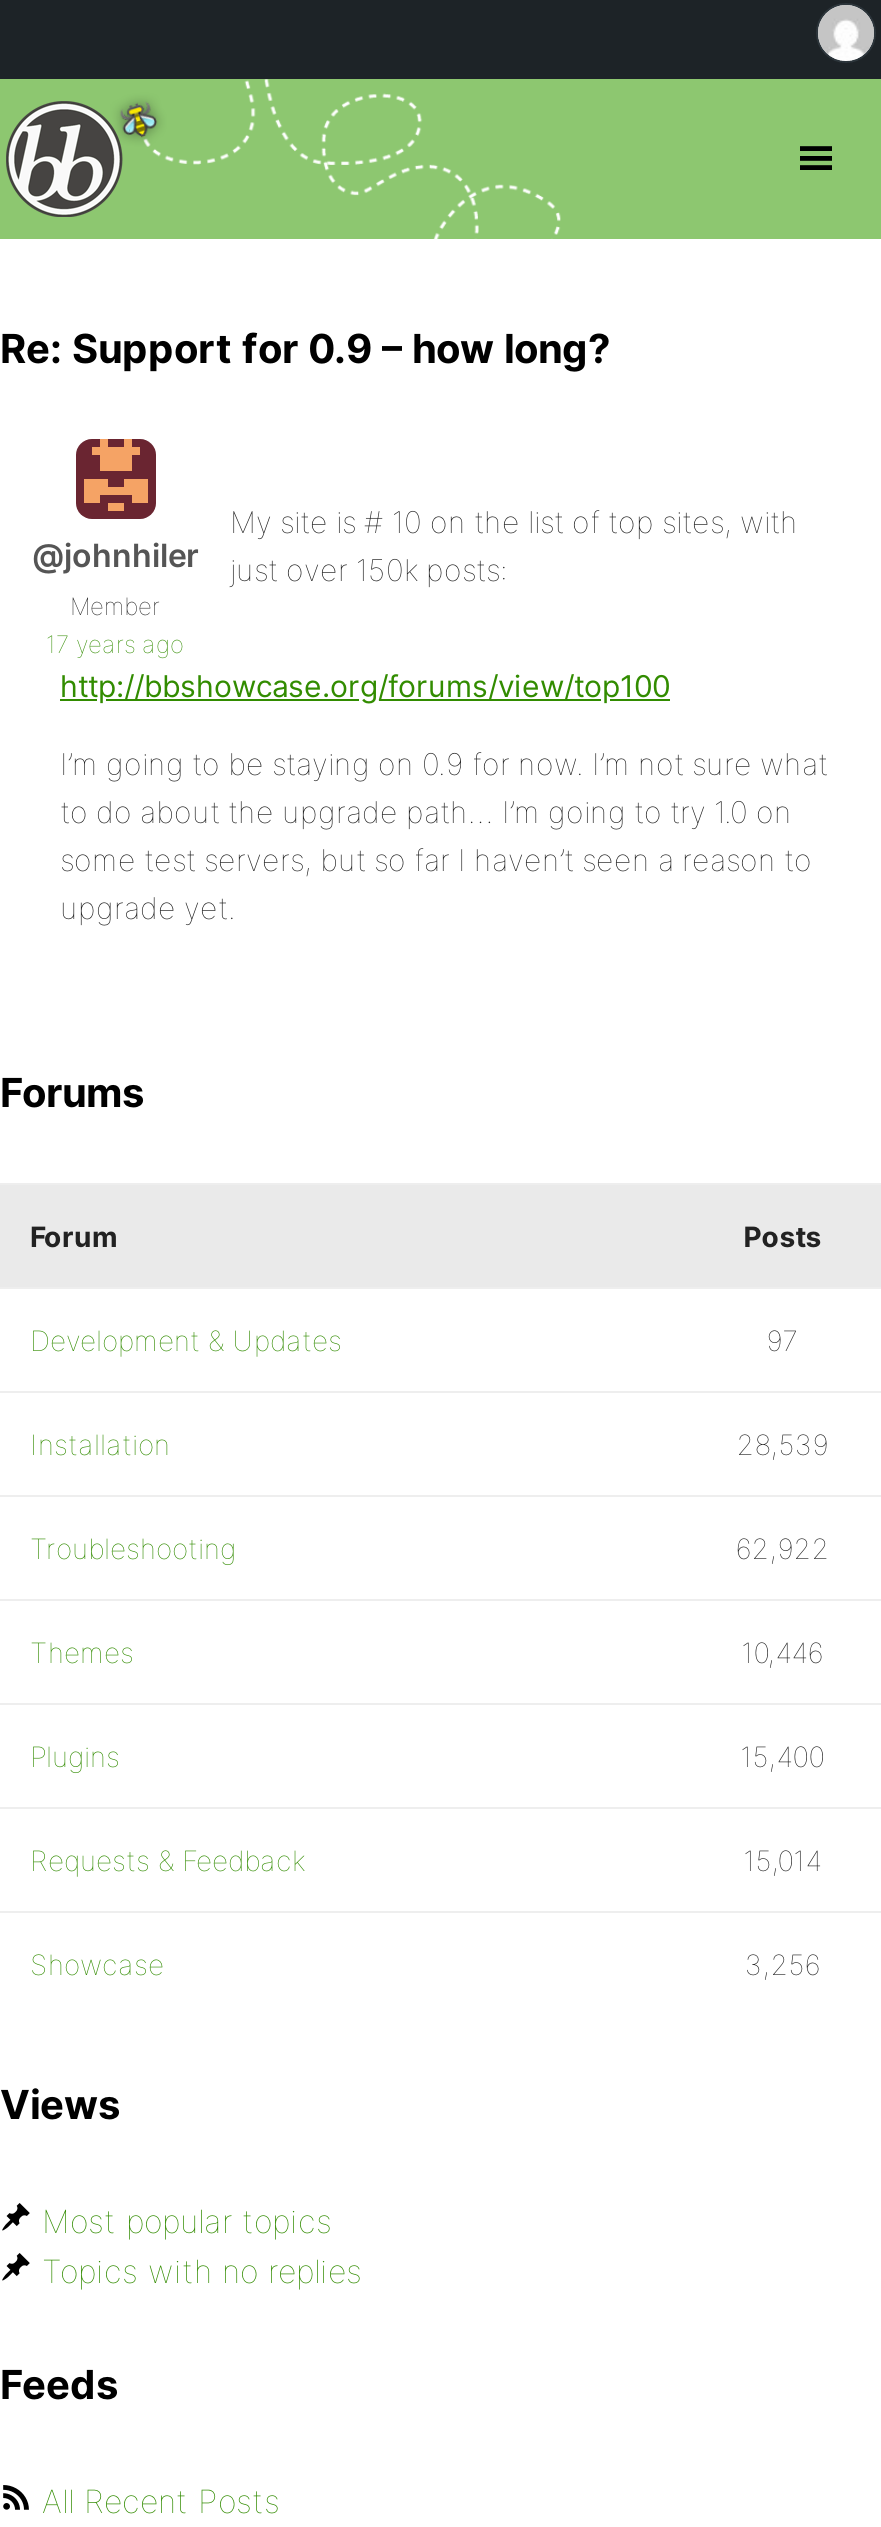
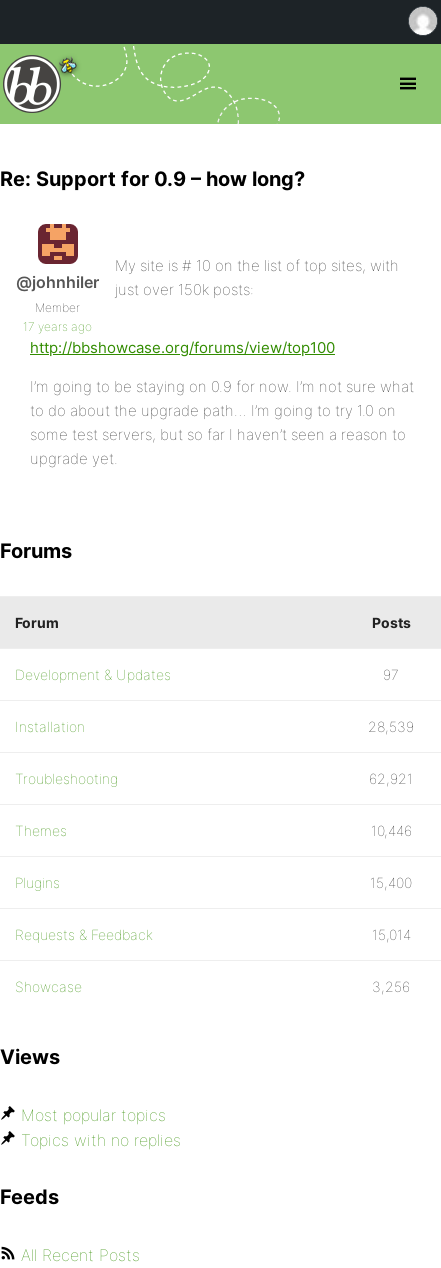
- 62,922
+ 62,921
